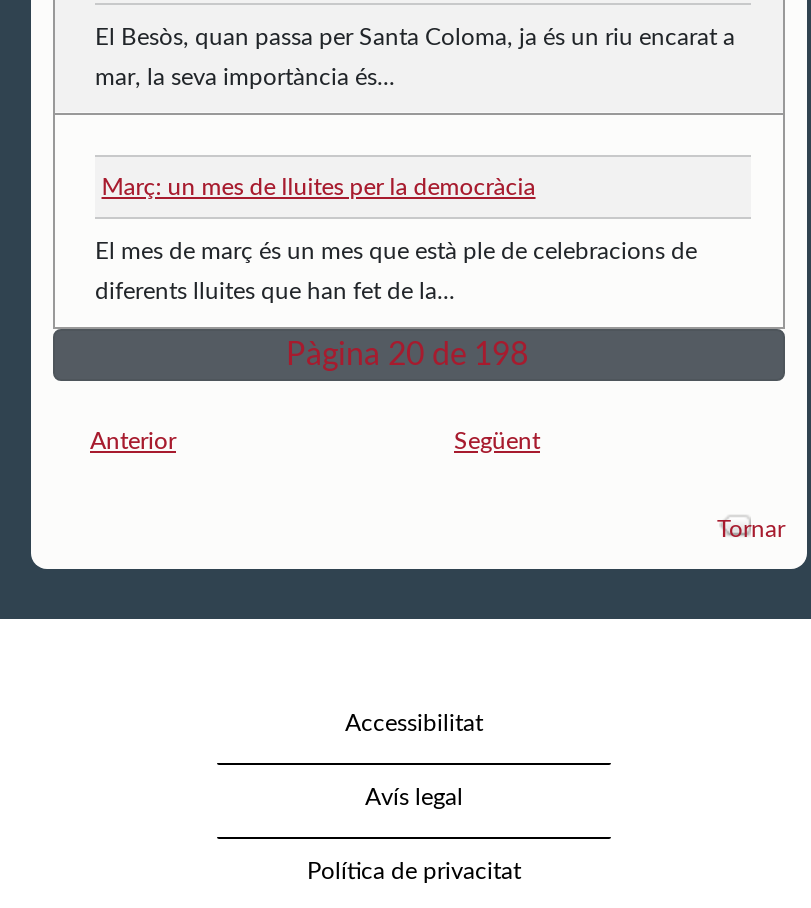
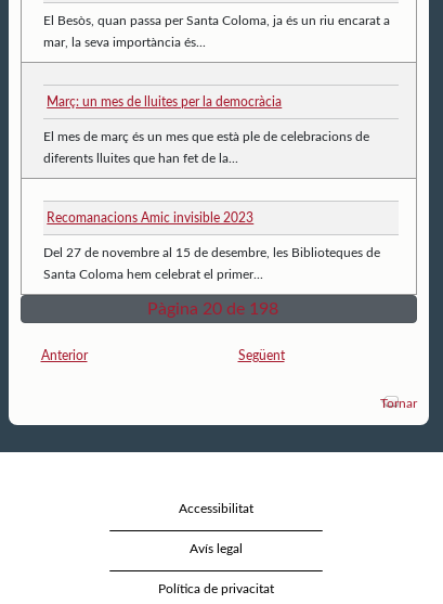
+ Recomanacions Amic invisible 2023
+ Del 27 de novembre al 15 de desembre, les Biblioteques de
+ Santa Coloma hem celebrat el primer...
